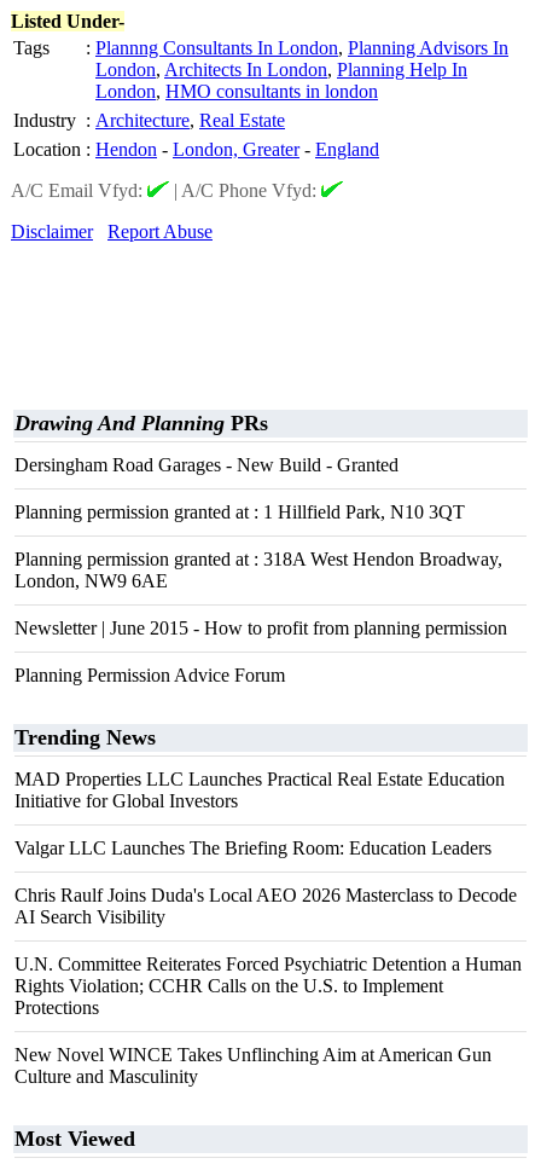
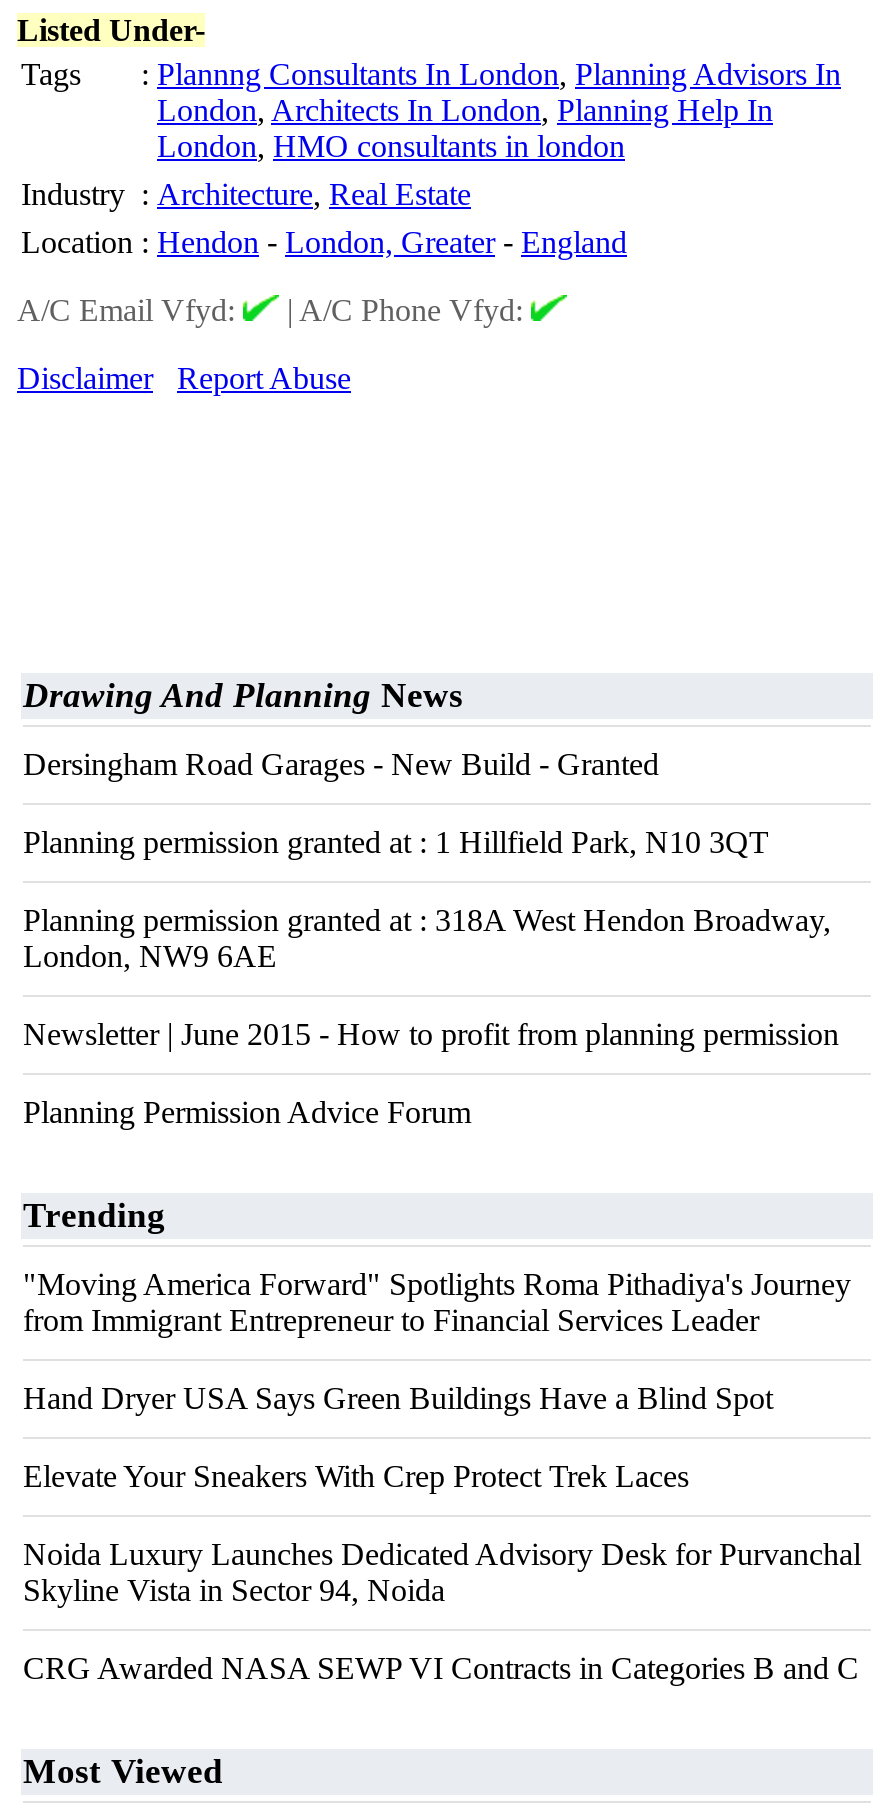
- Drawing And Planning PRs
+ Drawing And Planning News

- Trending News
+ Trending

- MAD Properties LLC Launches Practical Real Estate Education
- Initiative for Global Investors
+ "Moving America Forward" Spotlights Roma Pithadiya's Journey
+ from Immigrant Entrepreneur to Financial Services Leader

- Valgar LLC Launches The Briefing Room: Education Leaders
+ Hand Dryer USA Says Green Buildings Have a Blind Spot

- Chris Raulf Joins Duda's Local AEO 2026 Masterclass to Decode
- AI Search Visibility
+ Elevate Your Sneakers With Crep Protect Trek Laces

- U.N. Committee Reiterates Forced Psychiatric Detention a Human
- Rights Violation; CCHR Calls on the U.S. to Implement
- Protections
+ Noida Luxury Launches Dedicated Advisory Desk for Purvanchal
+ Skyline Vista in Sector 94, Noida

- New Novel WINCE Takes Unflinching Aim at American Gun
- Culture and Masculinity
+ CRG Awarded NASA SEWP VI Contracts in Categories B and C
